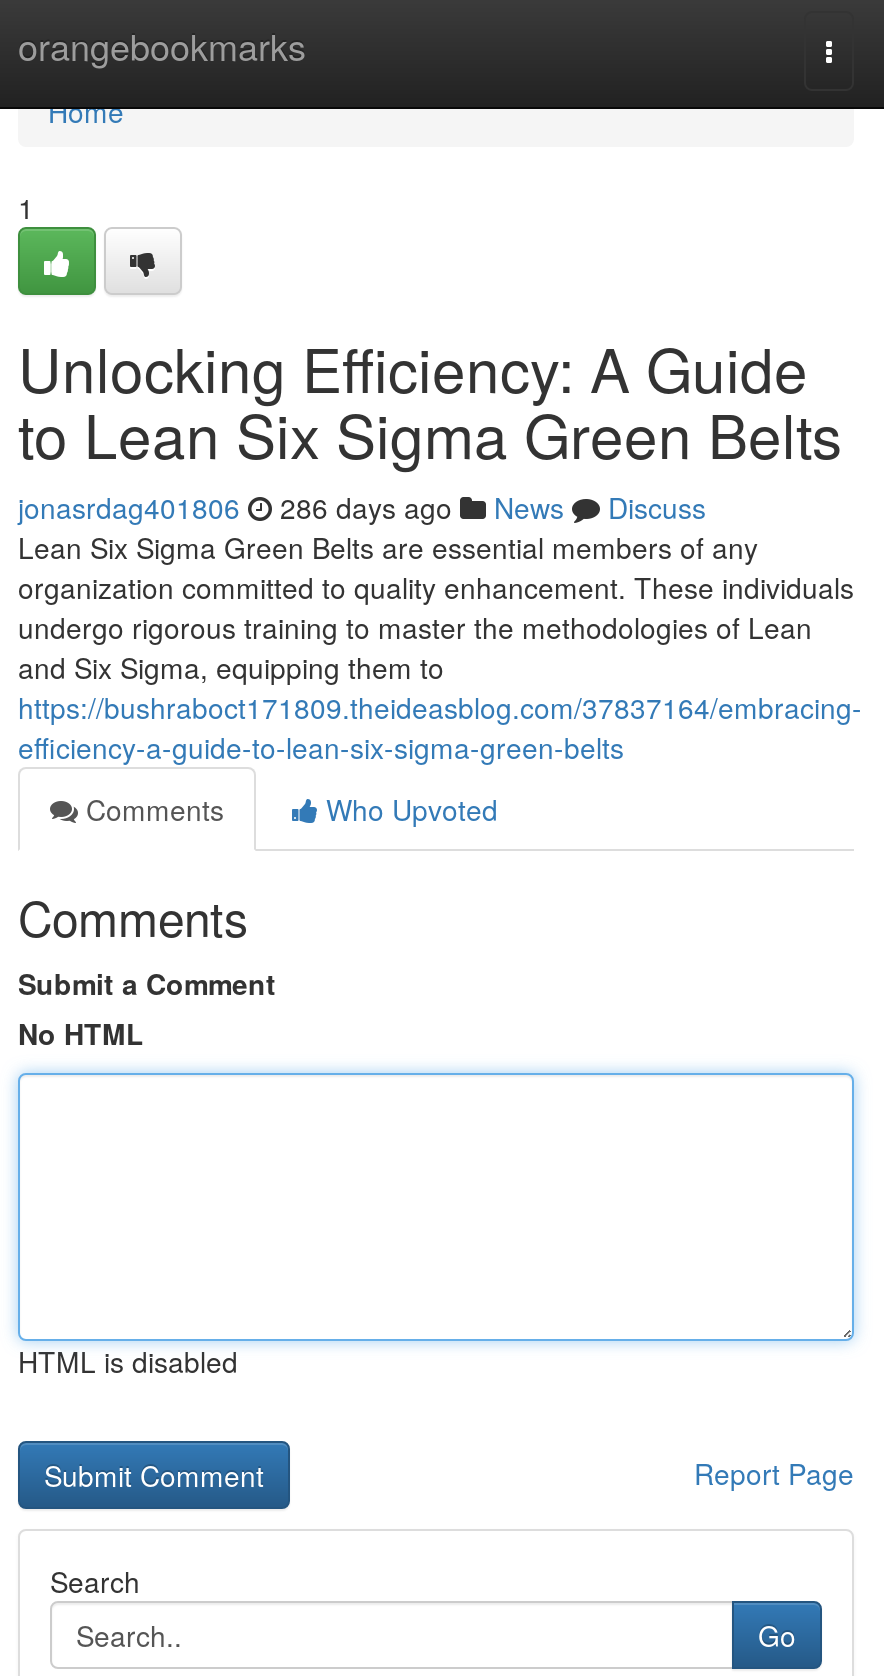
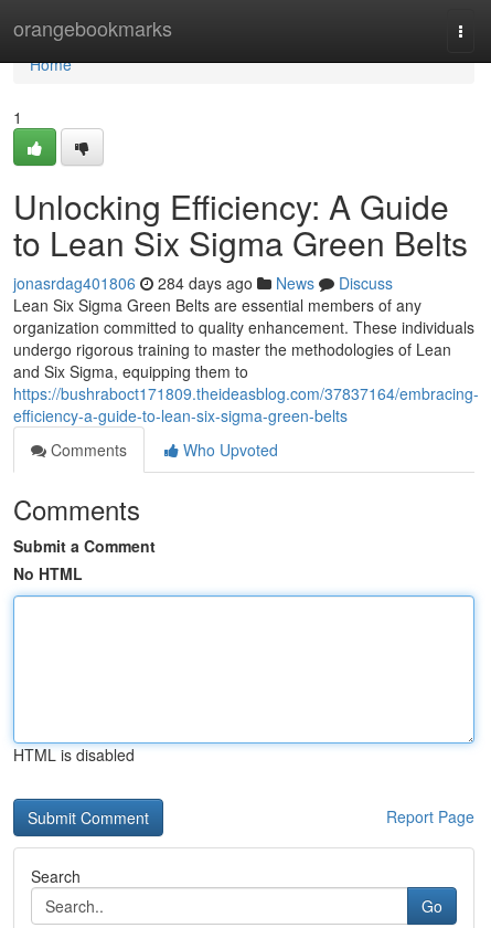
- jonasrdag401806 286 days ago News Discuss
+ jonasrdag401806 284 days ago News Discuss
